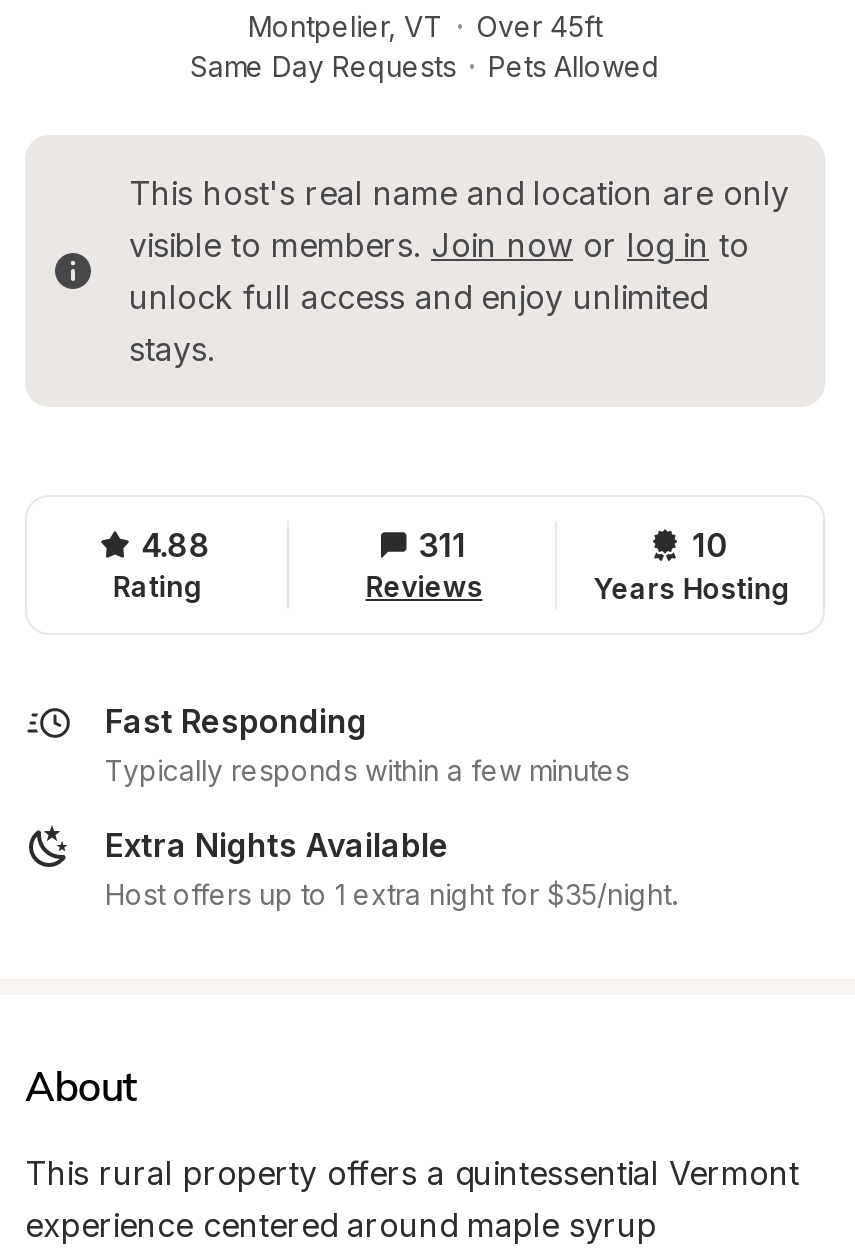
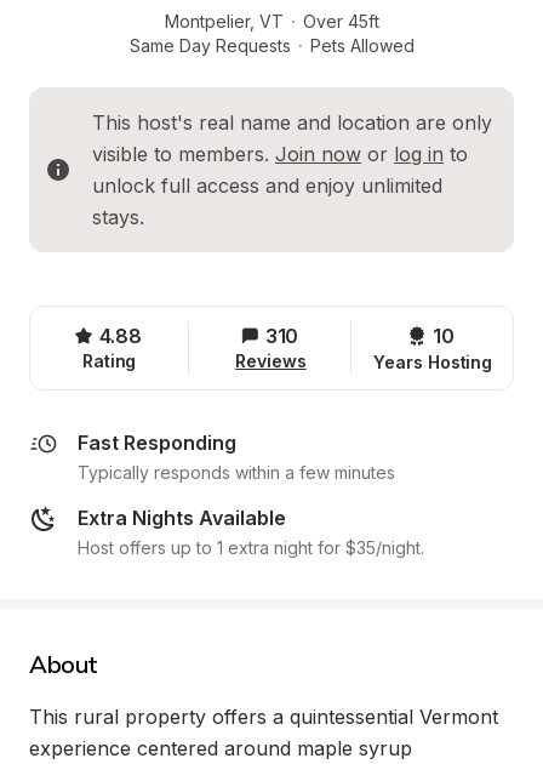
- 311
+ 310
